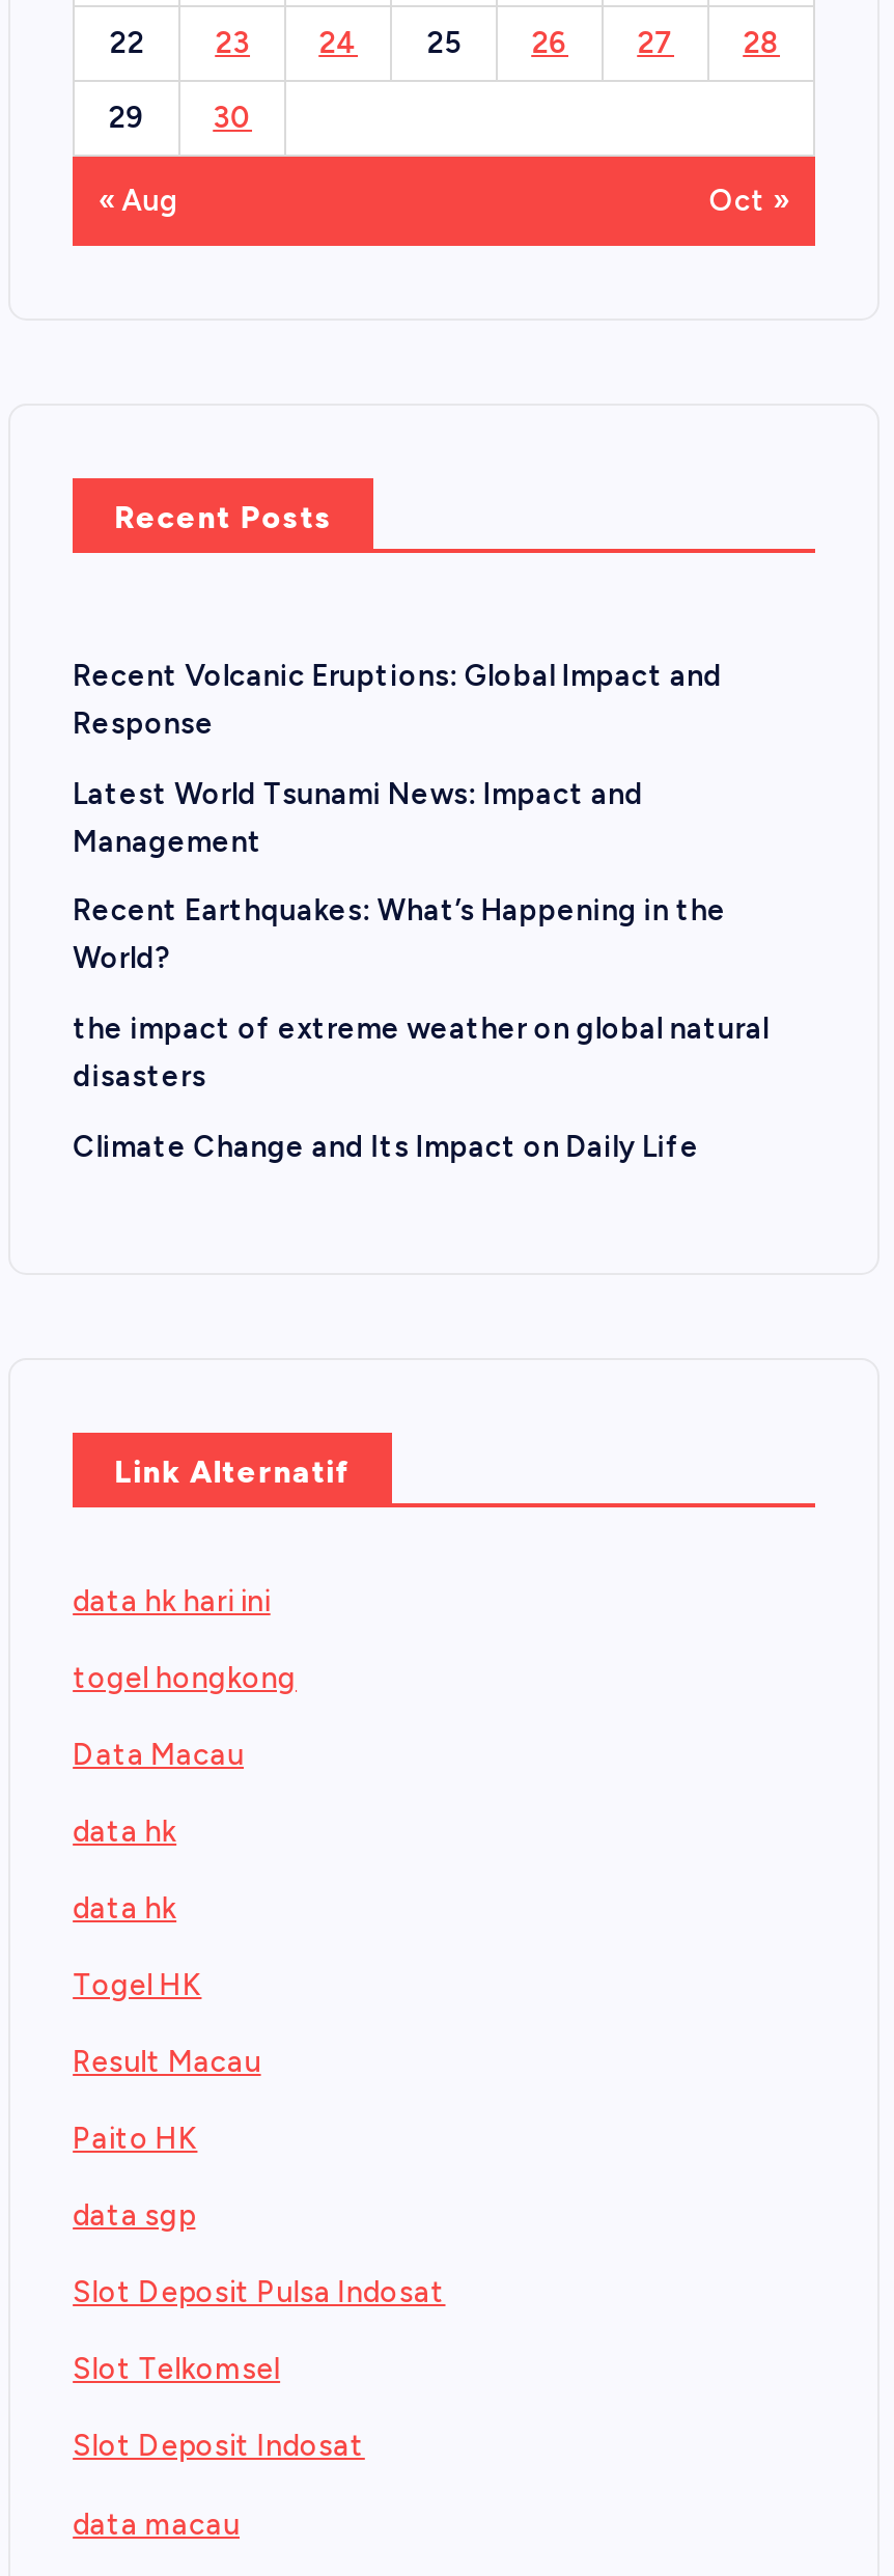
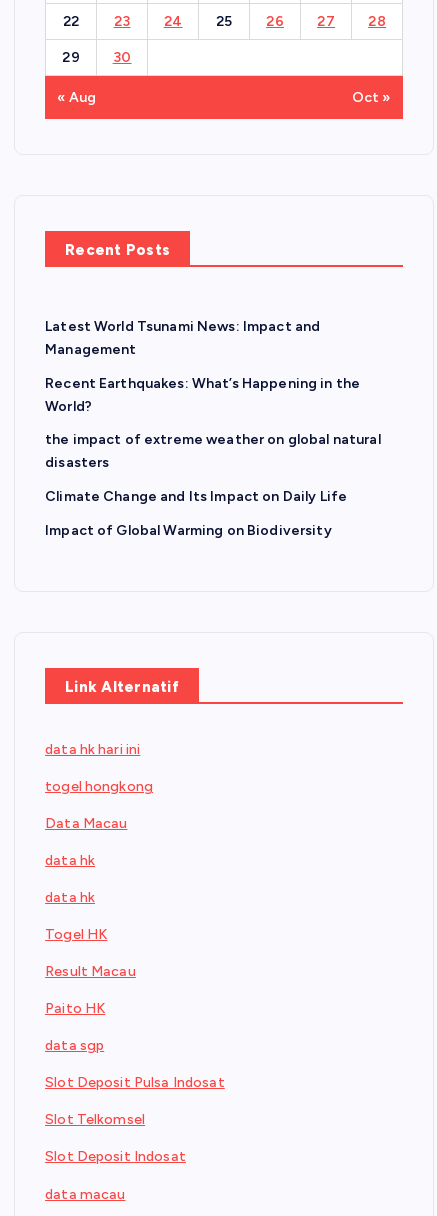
- Recent Volcanic Eruptions: Global Impact and
- Response

moved up: Latest World Tsunami News: Impact and | Management | Recent Earthquakes: What’s Happening in the | World? | the impact of extreme weather on global natural | disasters | Climate Change and Its Impact on Daily Life

+ Impact of Global Warming on Biodiversity
